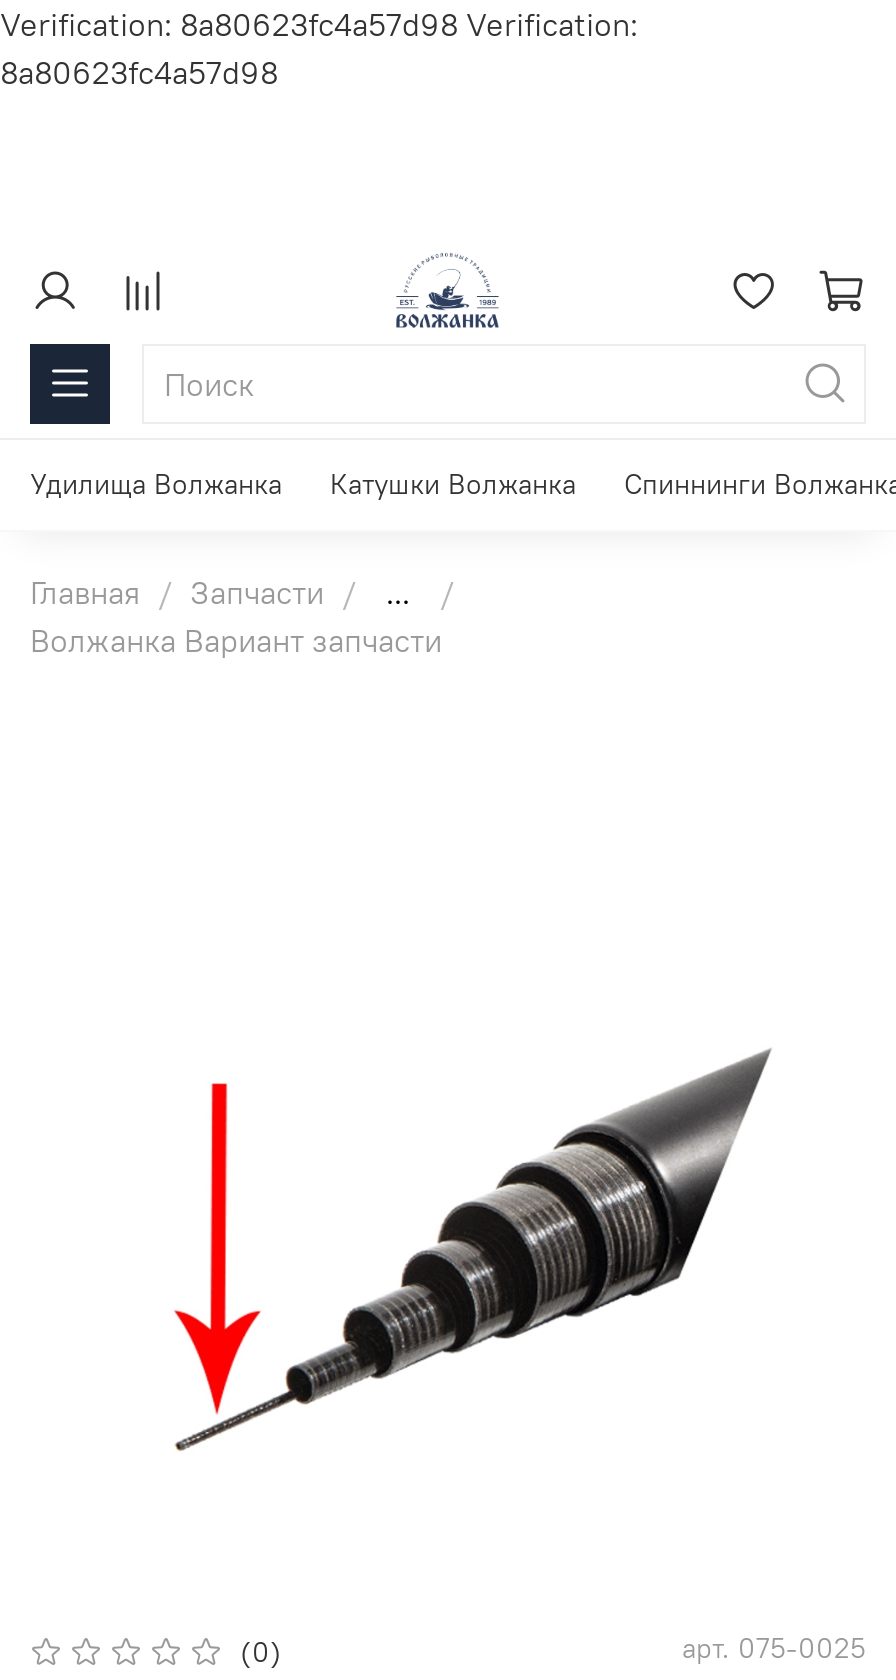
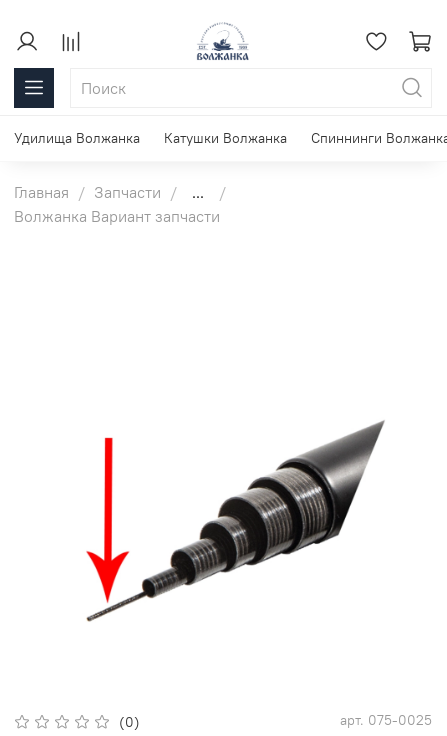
- Verification: 8a80623fc4a57d98 Verification:
- 8a80623fc4a57d98
